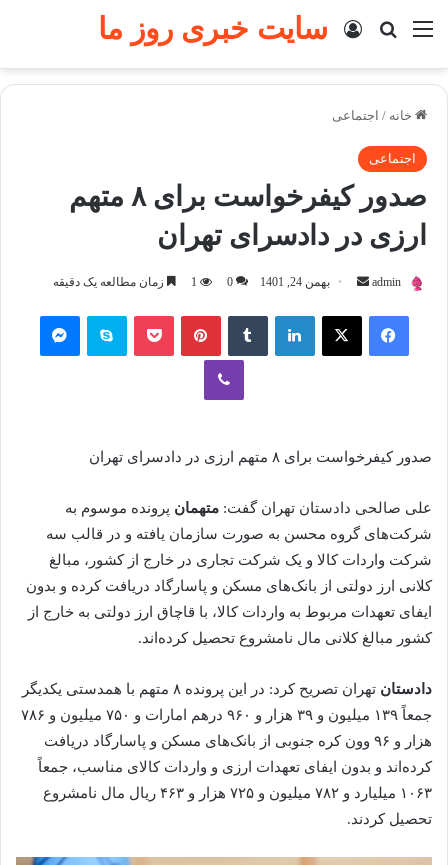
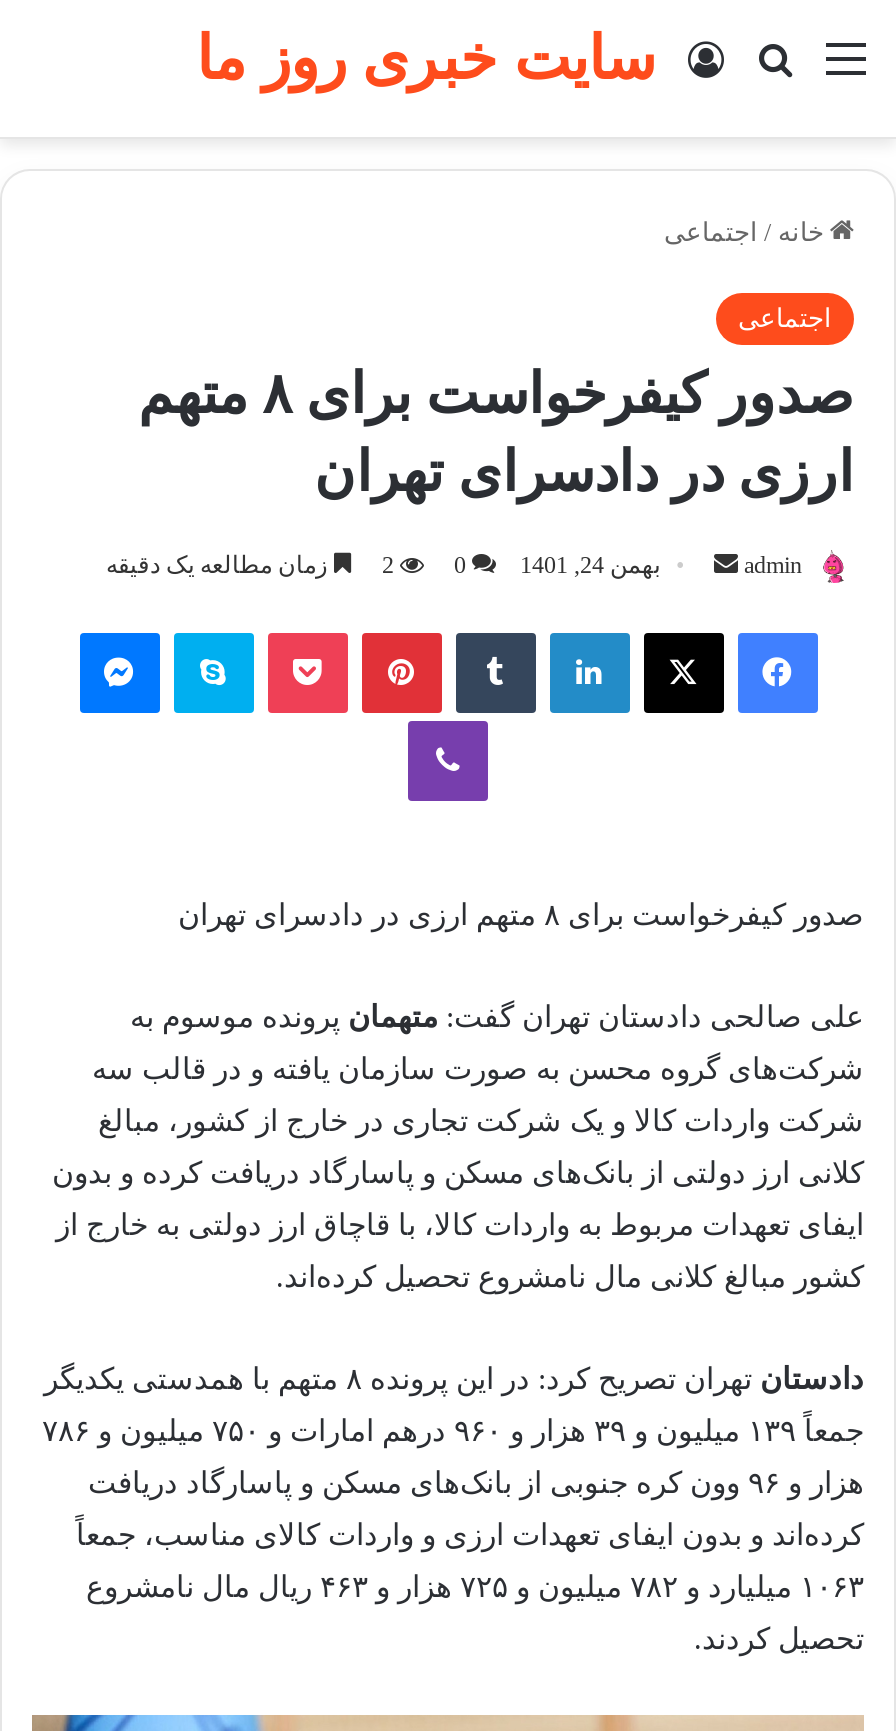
- 1 زمان مطالعه یک دقیقه
+ 2 زمان مطالعه یک دقیقه
